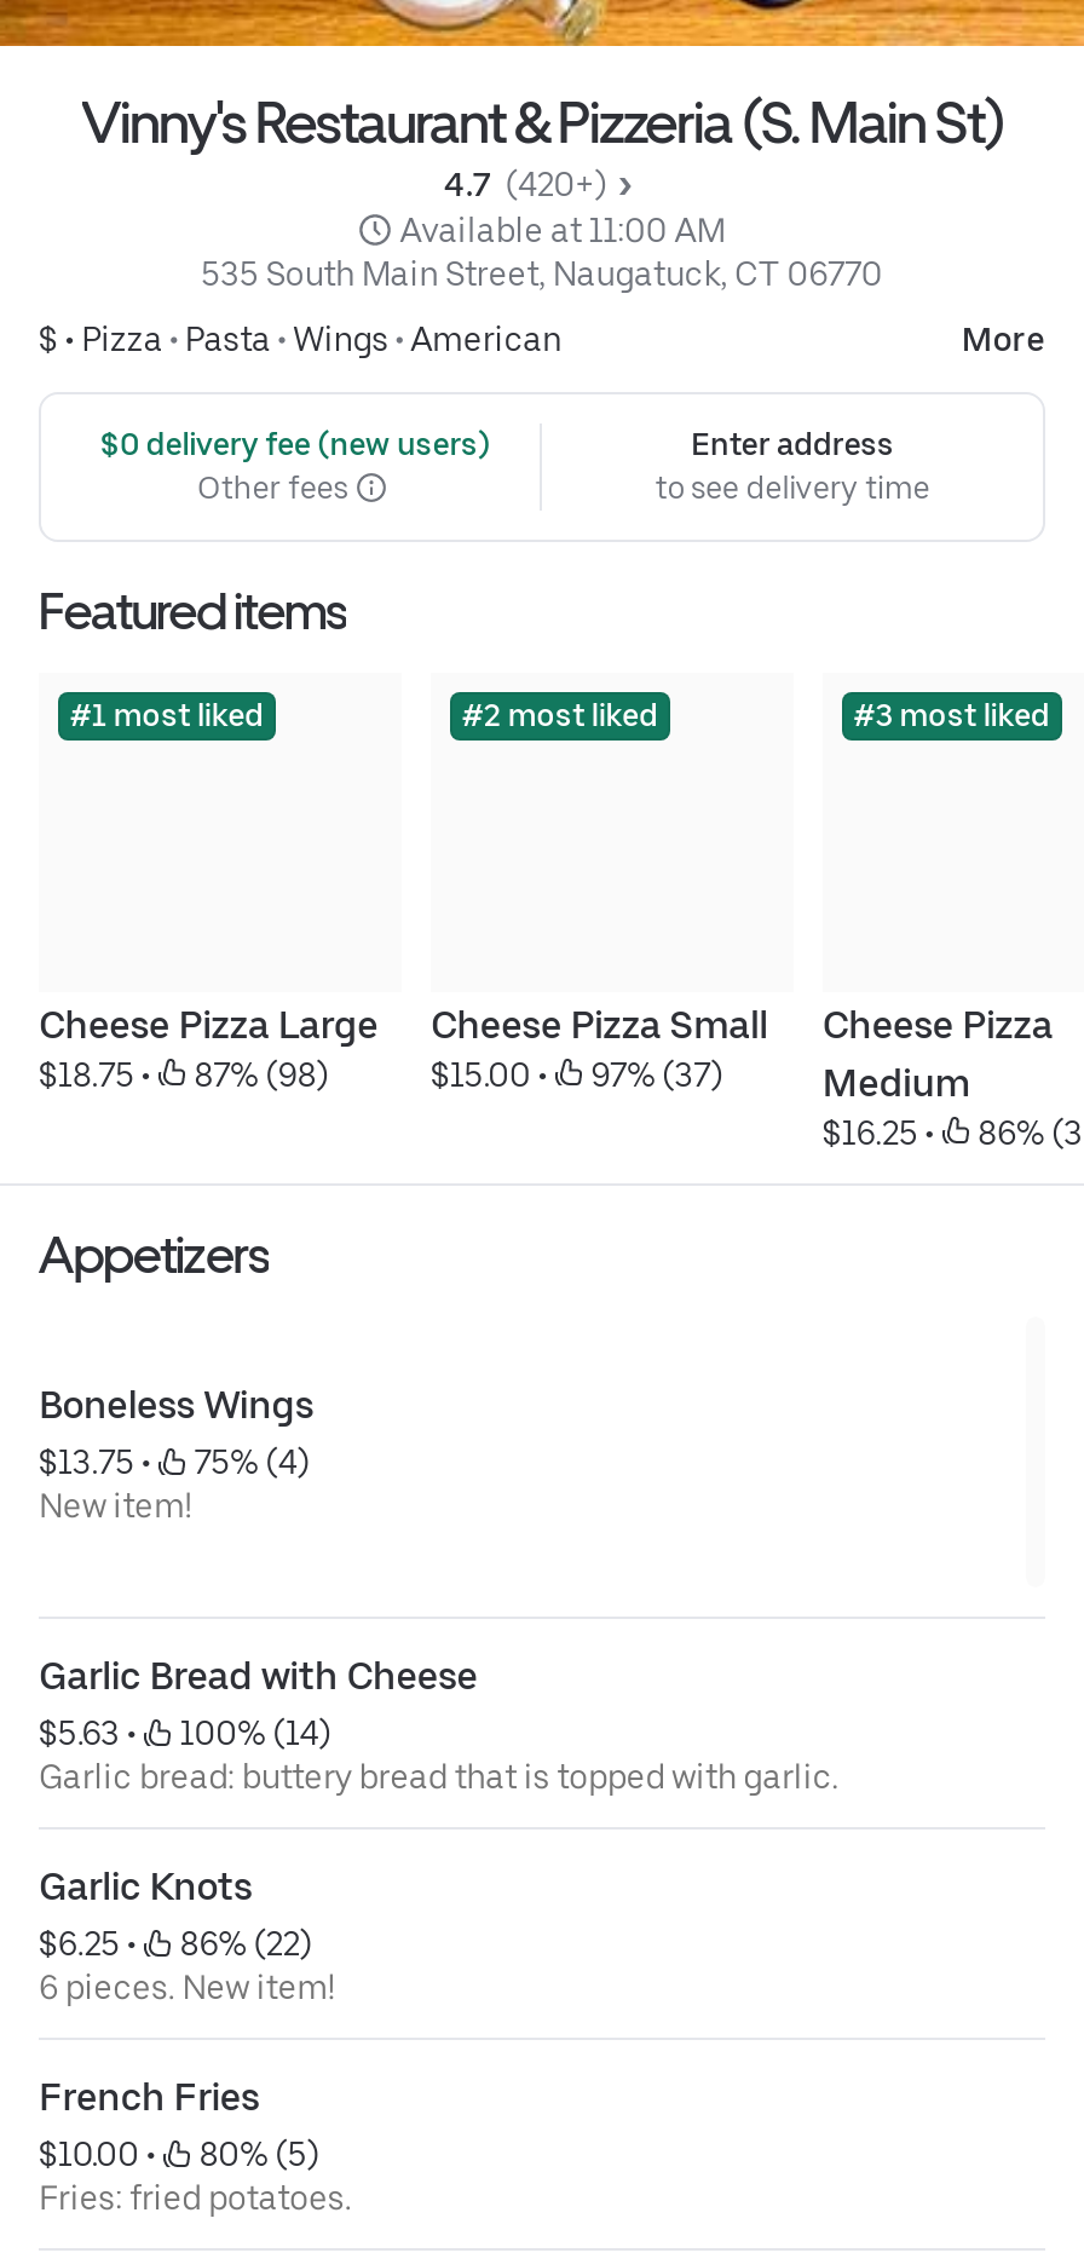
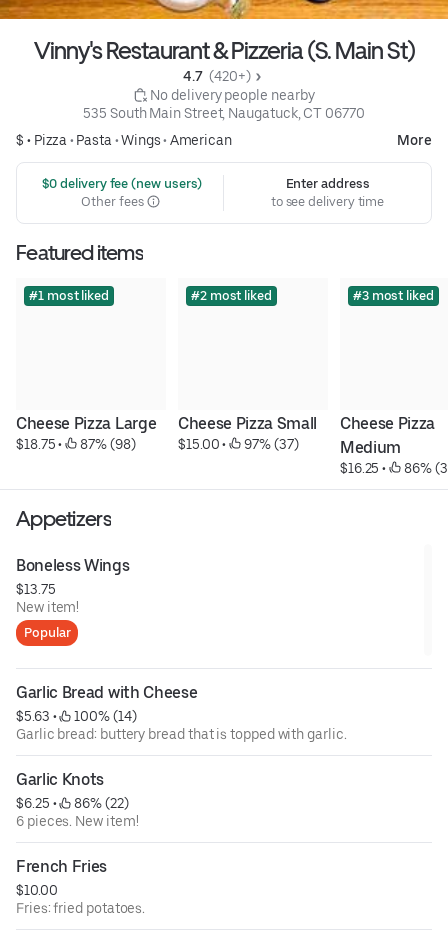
- Available at 11:00 AM
+ No delivery people nearby

- $13.75 •
- 75% (4)
+ $13.75

+ Popular

- $10.00 •
- 80% (5)
+ $10.00
